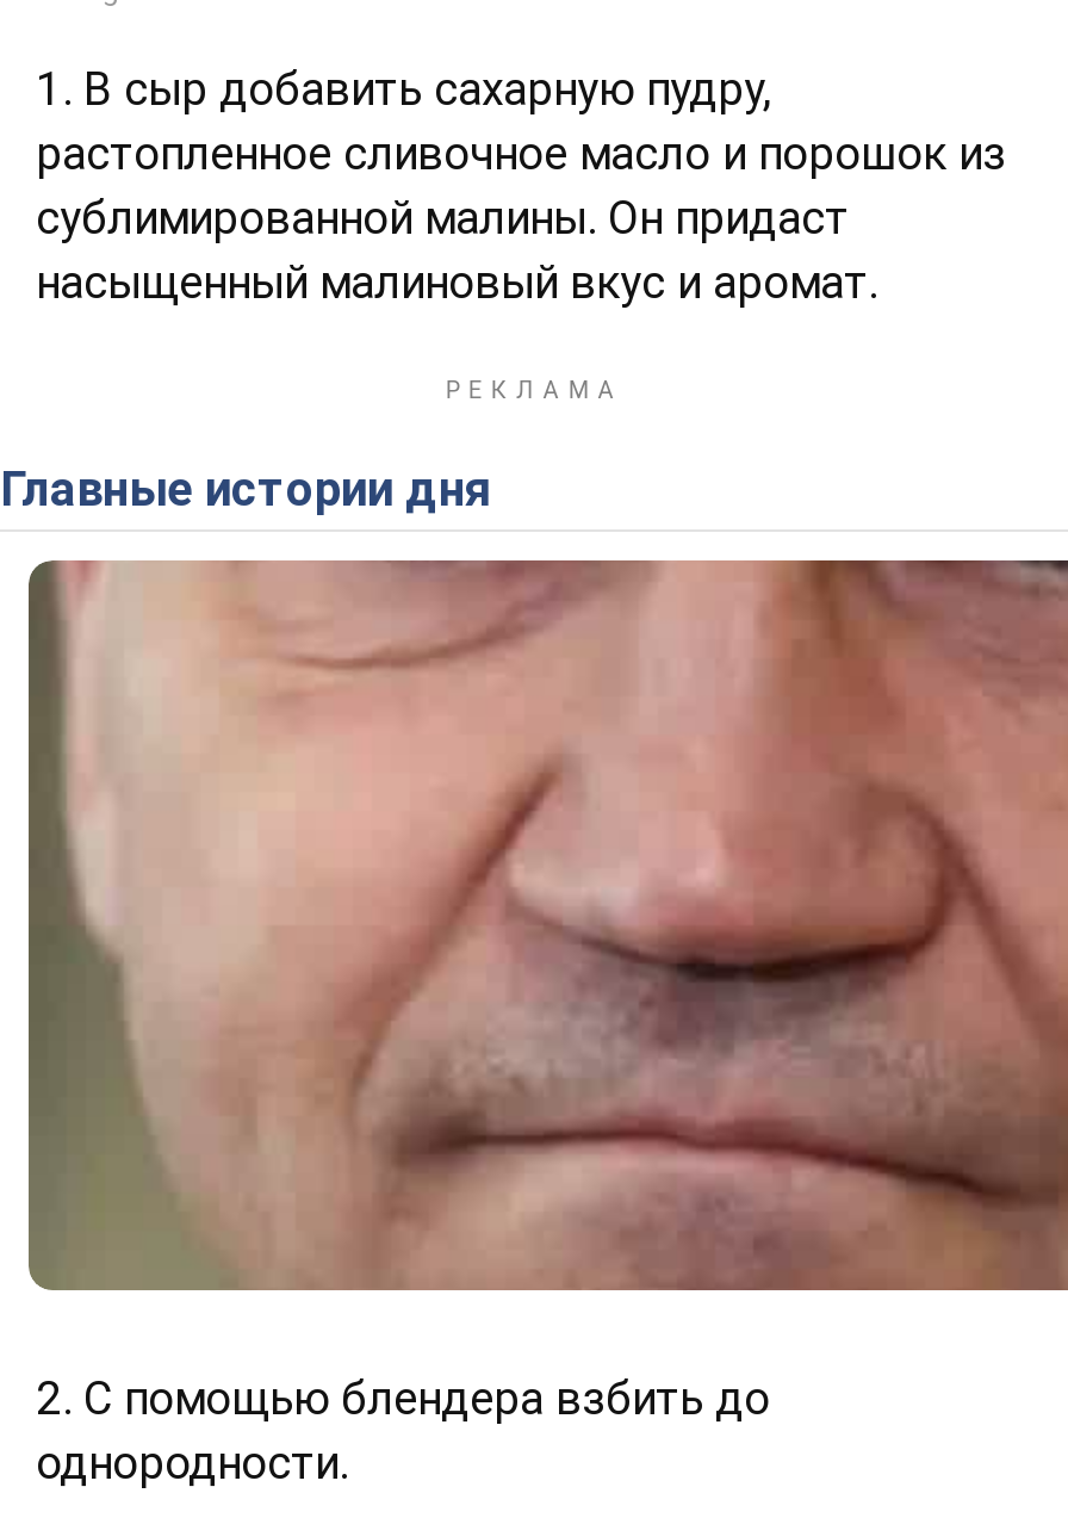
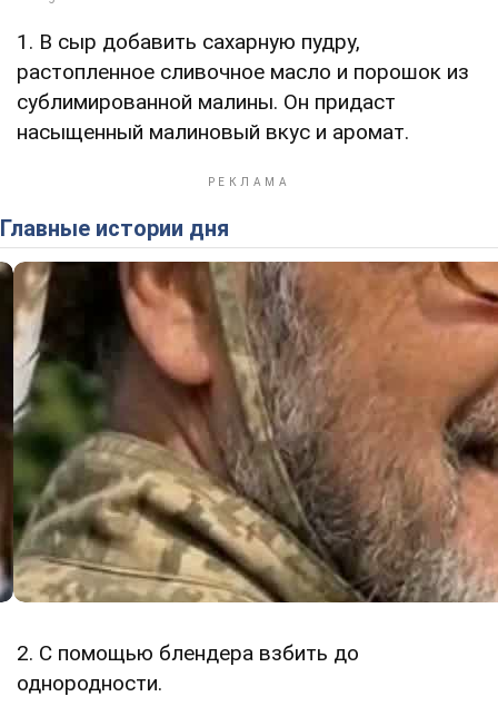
- [image]
+ [image]
